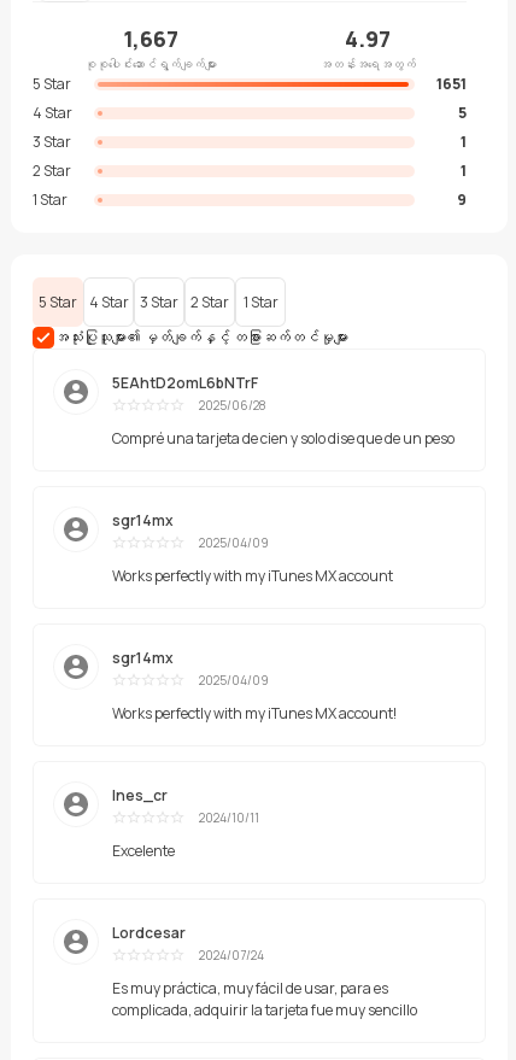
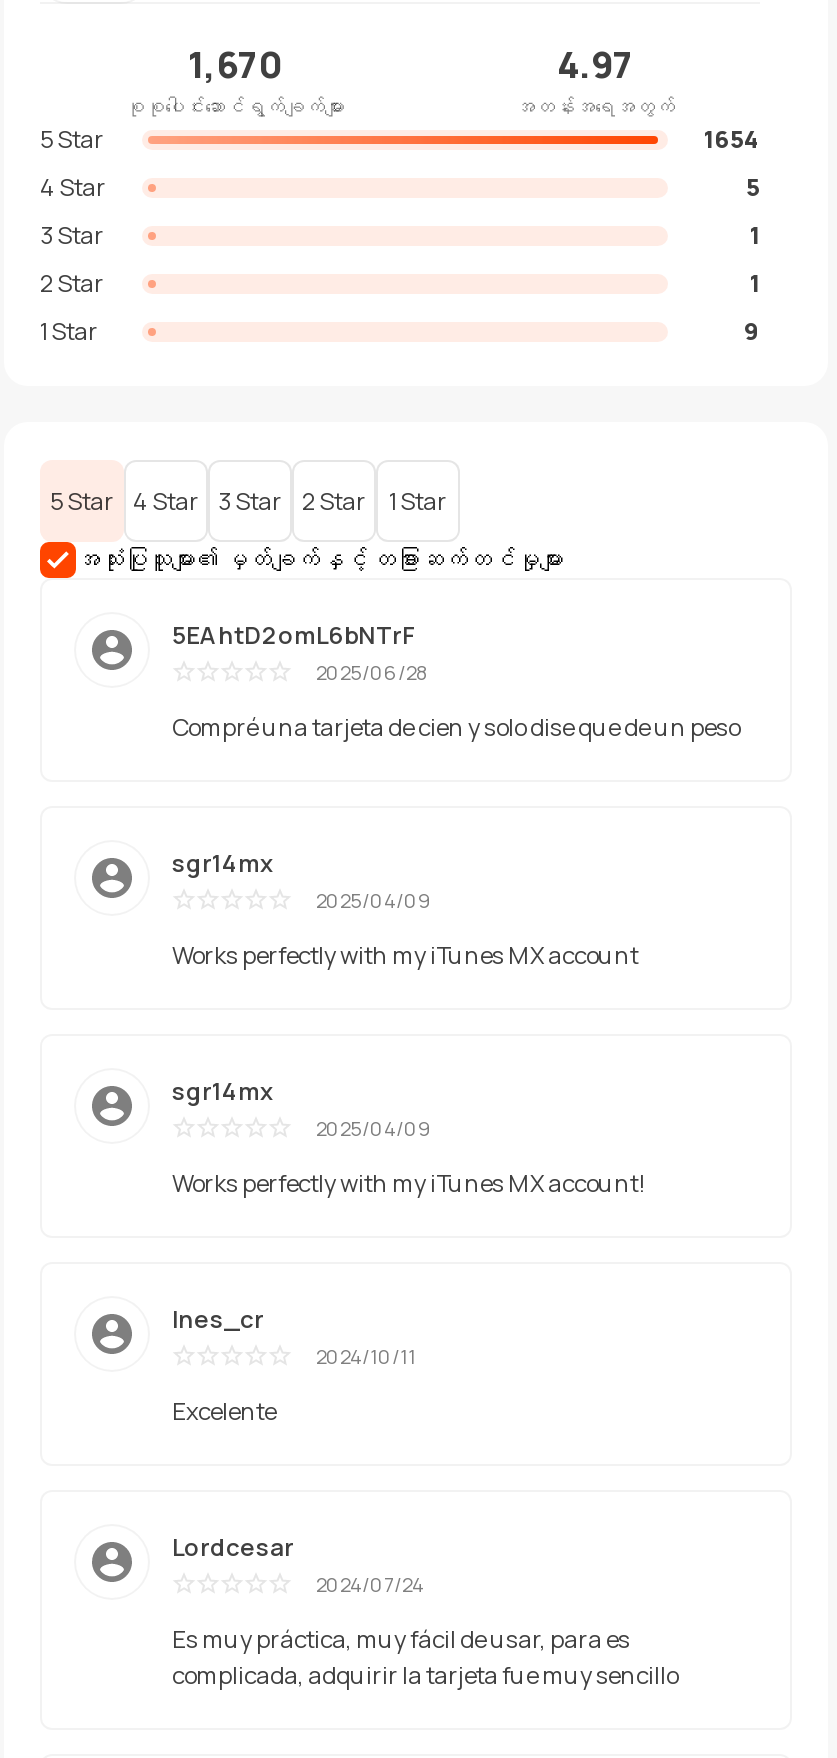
- 1,667
+ 1,670

- 1651
+ 1654
